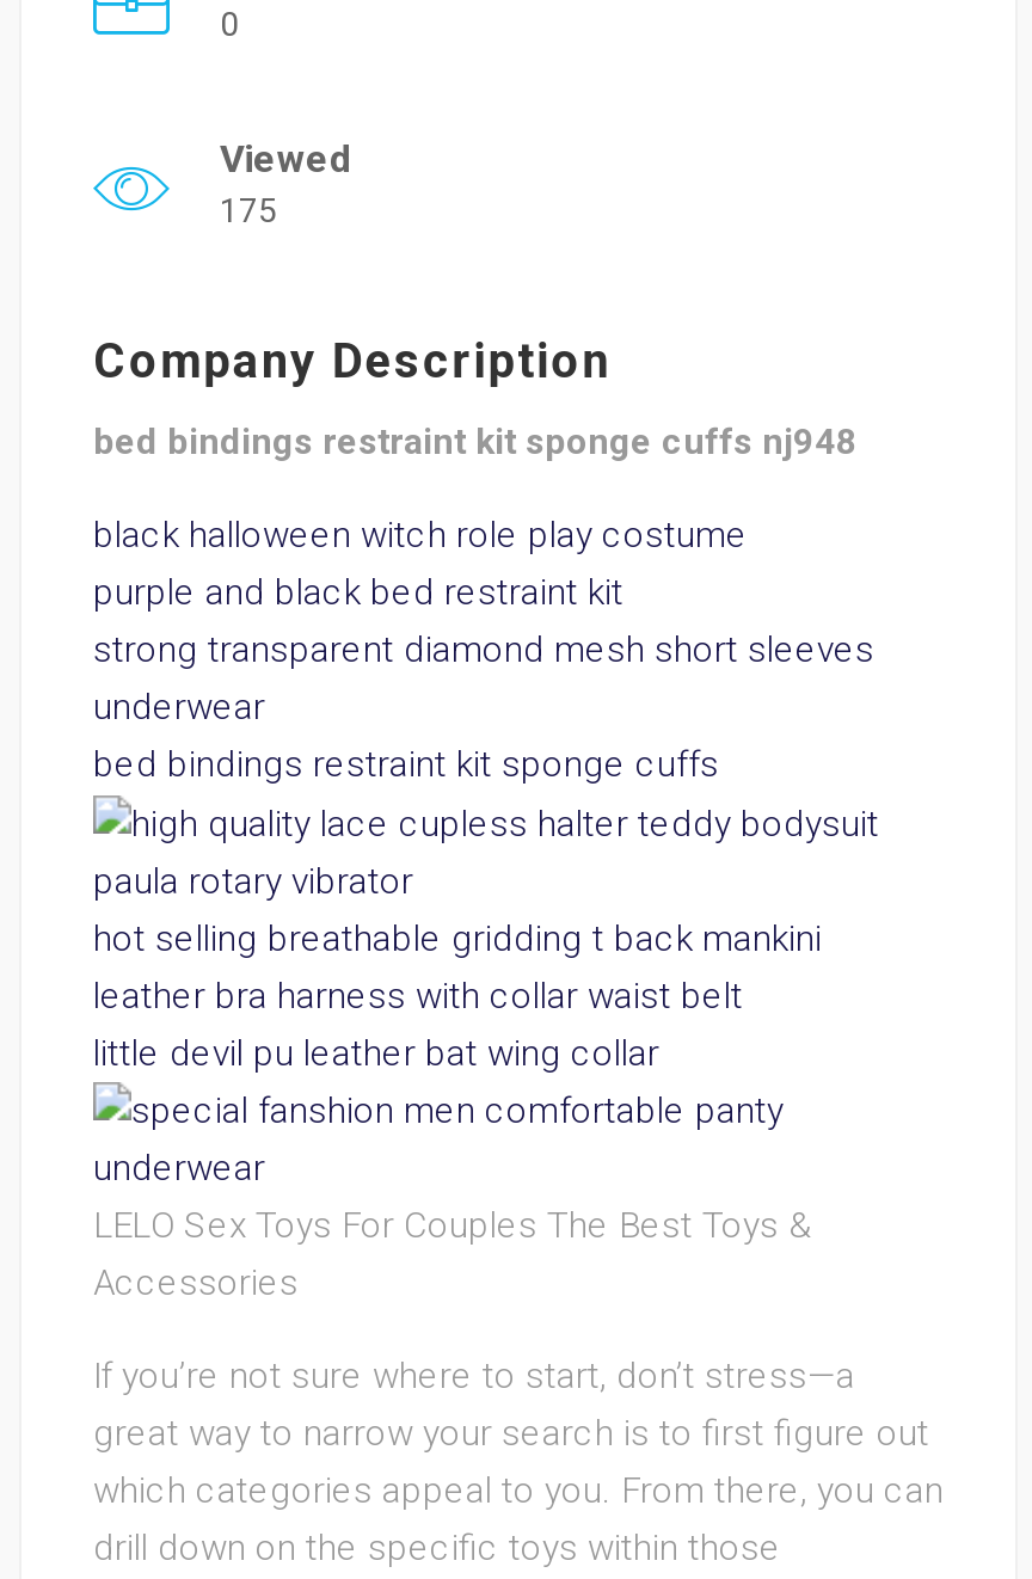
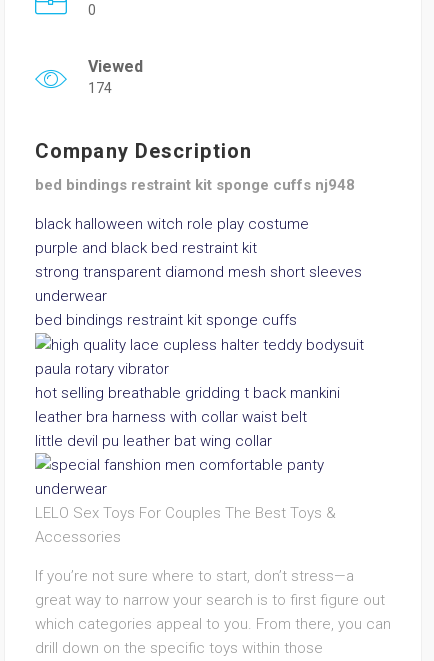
- 175
+ 174
